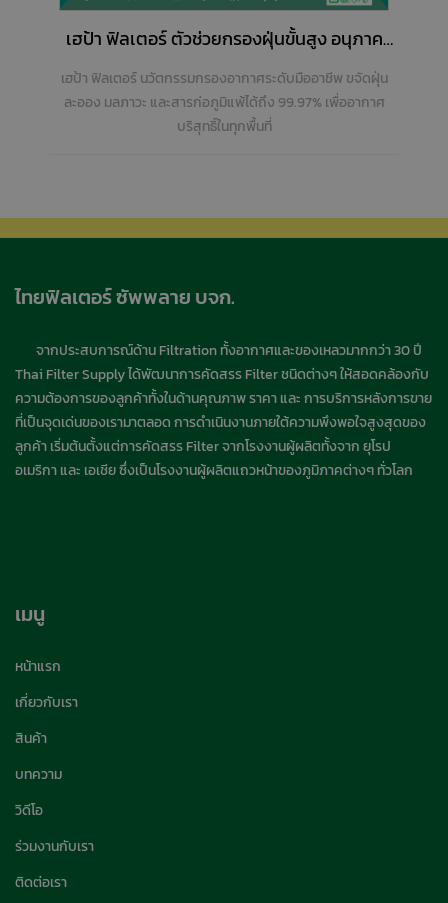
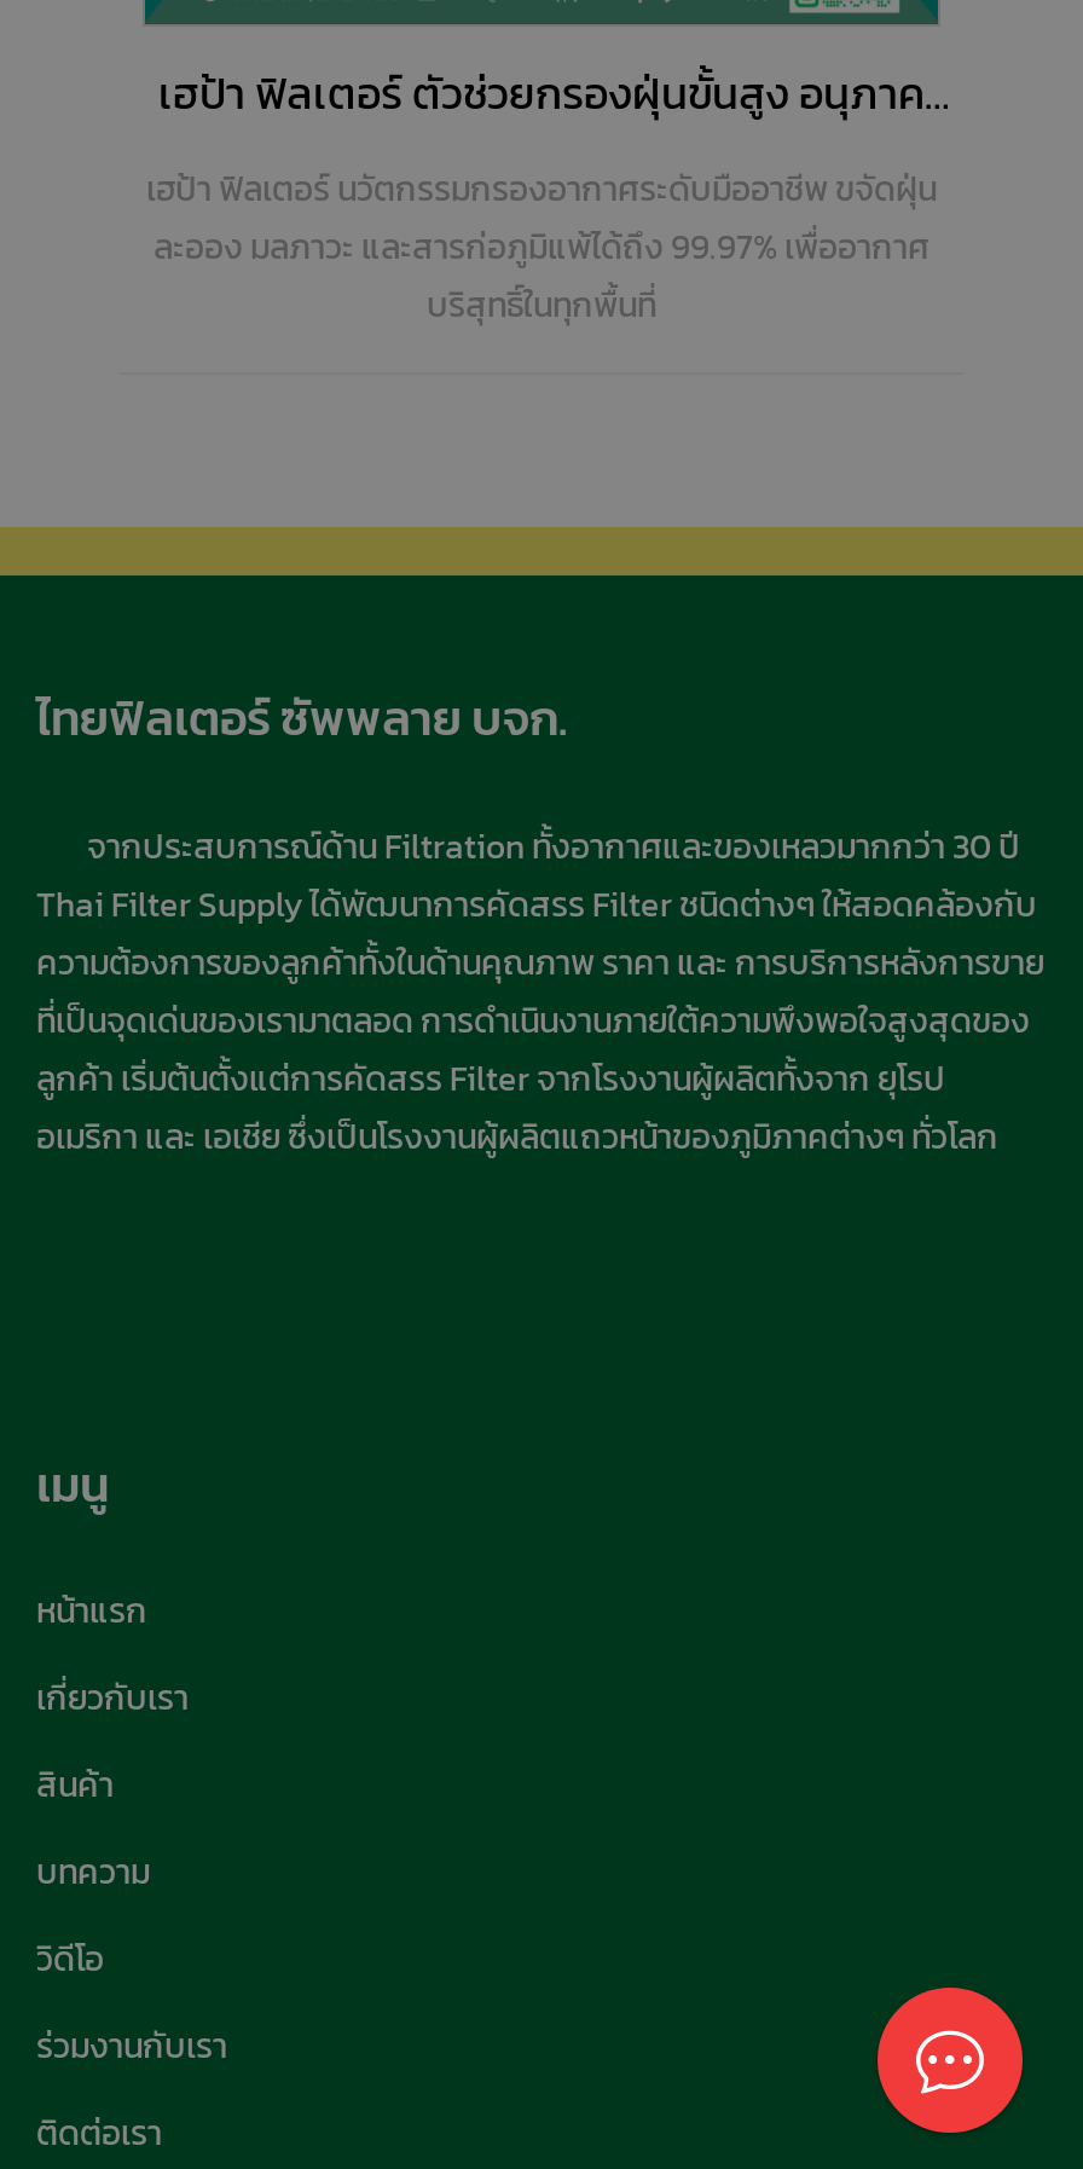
+ [image]
